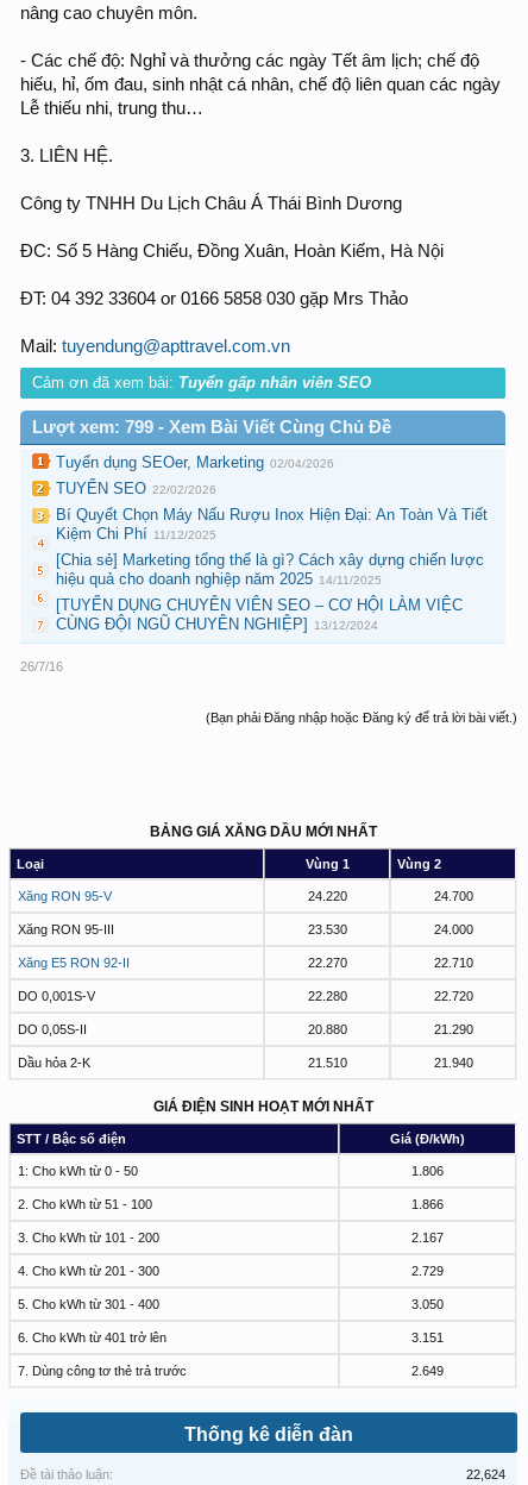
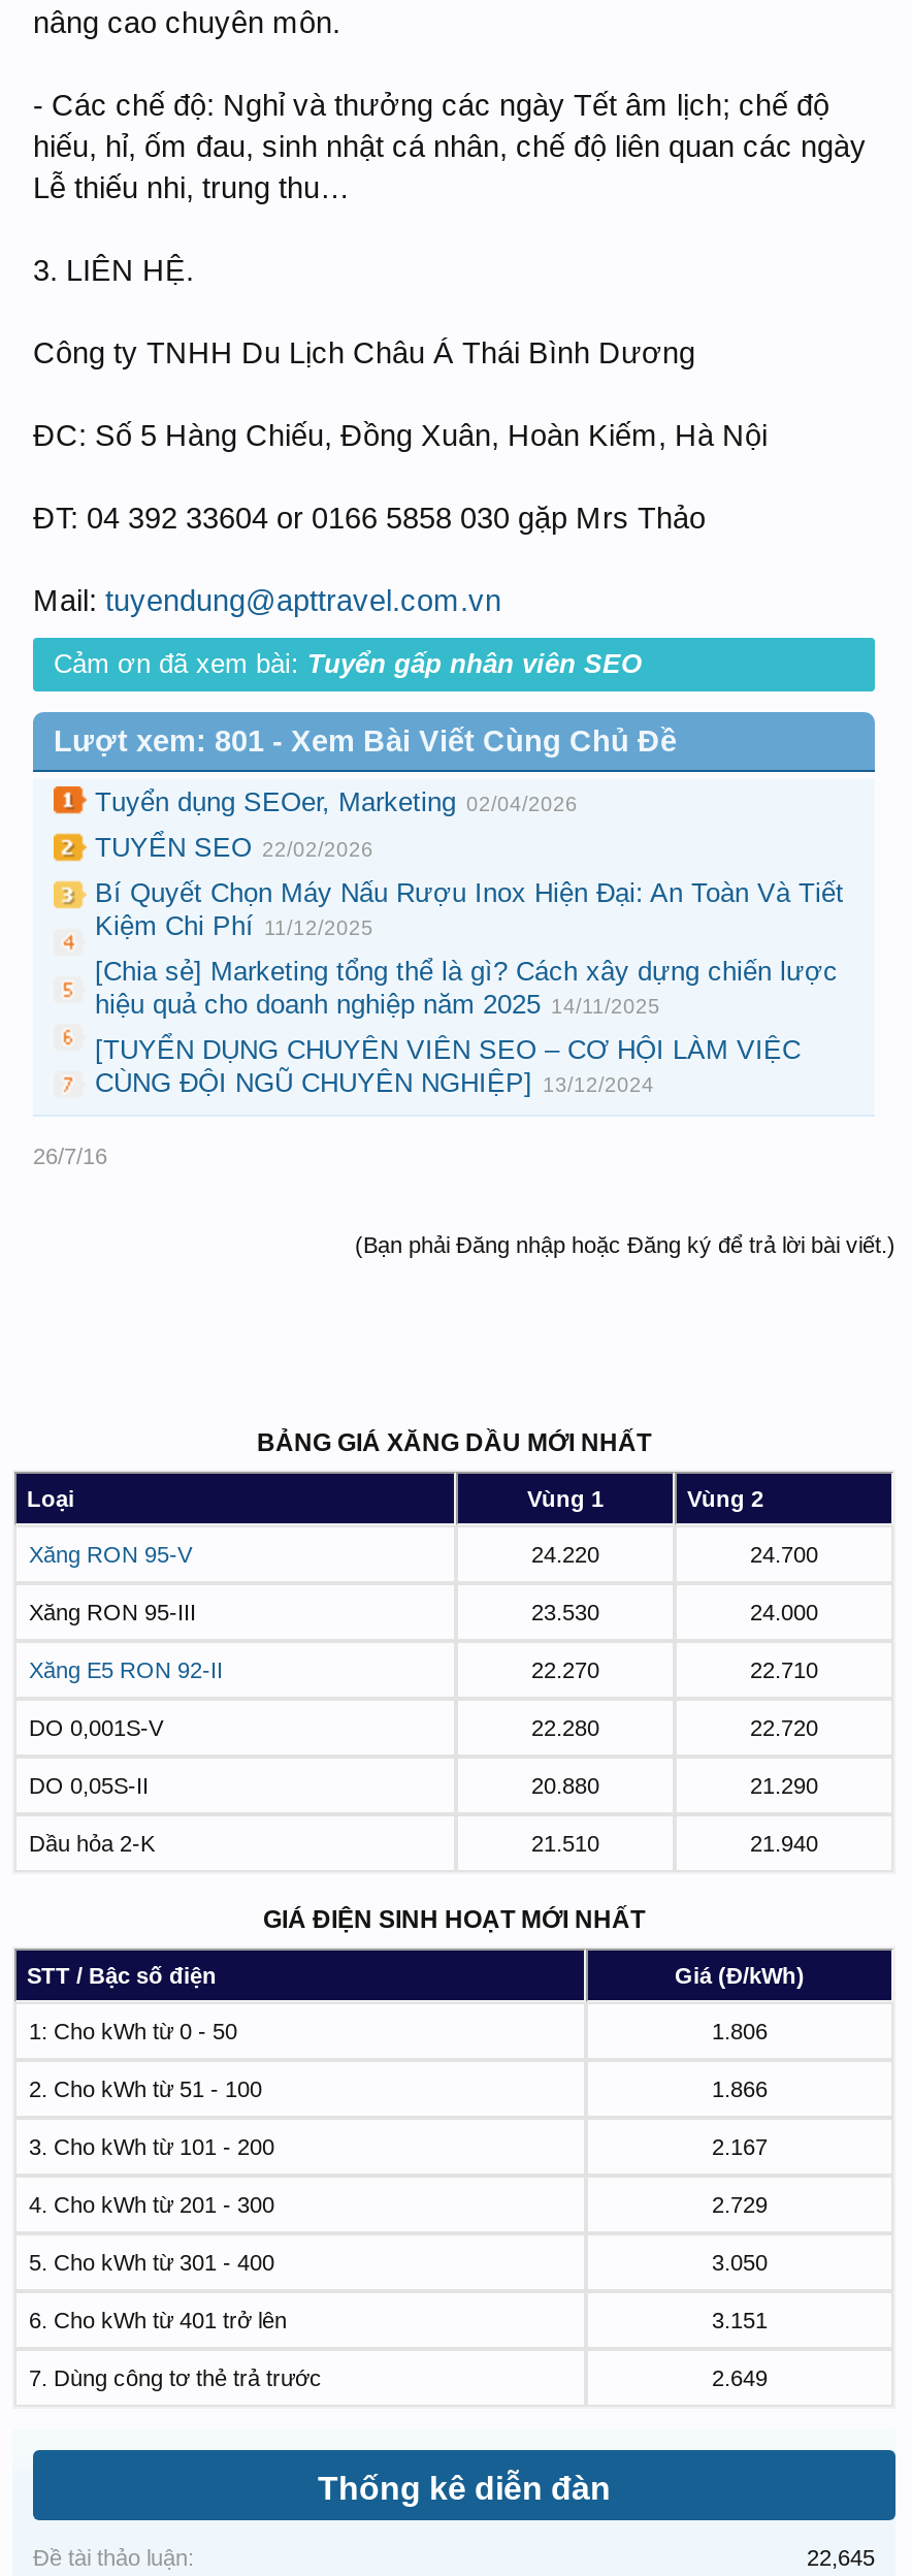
- Lượt xem: 799 - Xem Bài Viết Cùng Chủ Đề
+ Lượt xem: 801 - Xem Bài Viết Cùng Chủ Đề

- 22,624
+ 22,645
